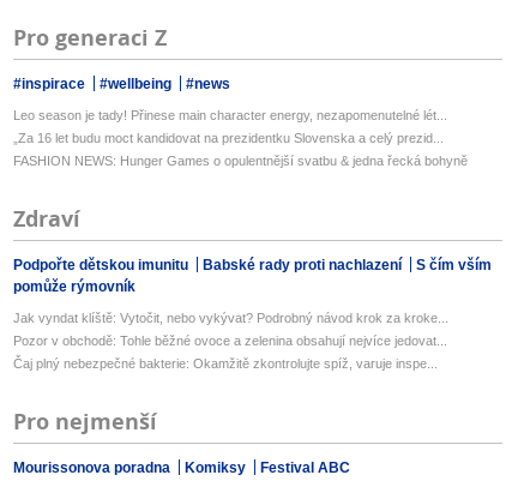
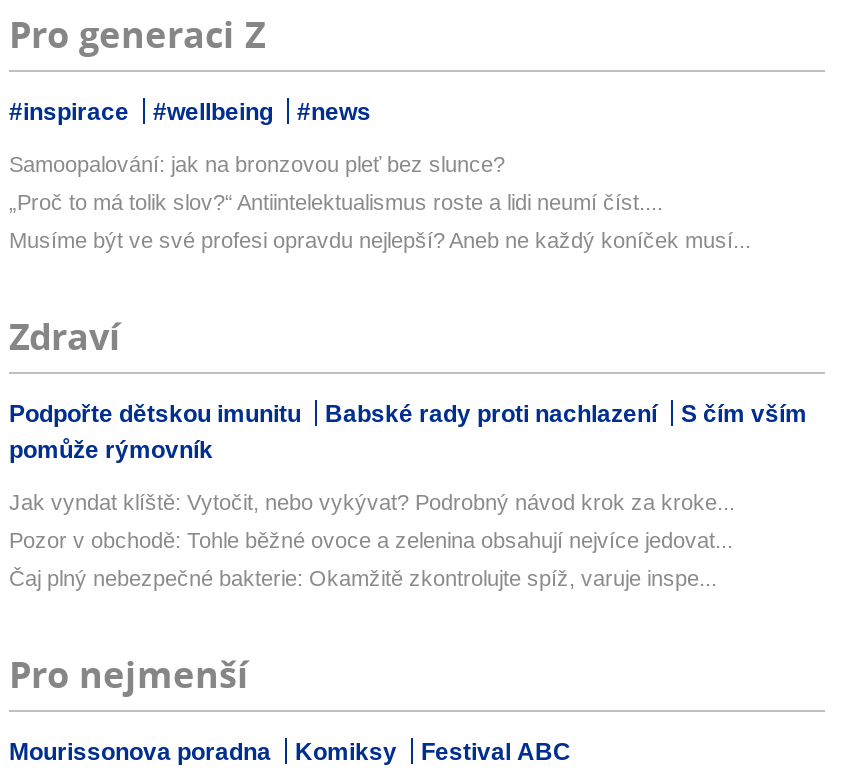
- Leo season je tady! Přinese main character energy, nezapomenutelné lét...
+ Samoopalování: jak na bronzovou pleť bez slunce?

- „Za 16 let budu moct kandidovat na prezidentku Slovenska a celý prezid...
+ „Proč to má tolik slov?“ Antiintelektualismus roste a lidi neumí číst....

- FASHION NEWS: Hunger Games o opulentnější svatbu & jedna řecká bohyně
+ Musíme být ve své profesi opravdu nejlepší? Aneb ne každý koníček musí...
